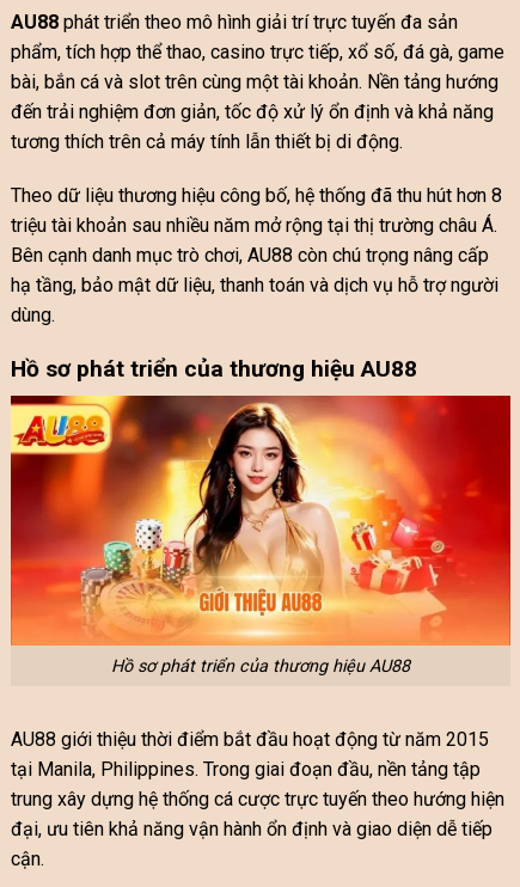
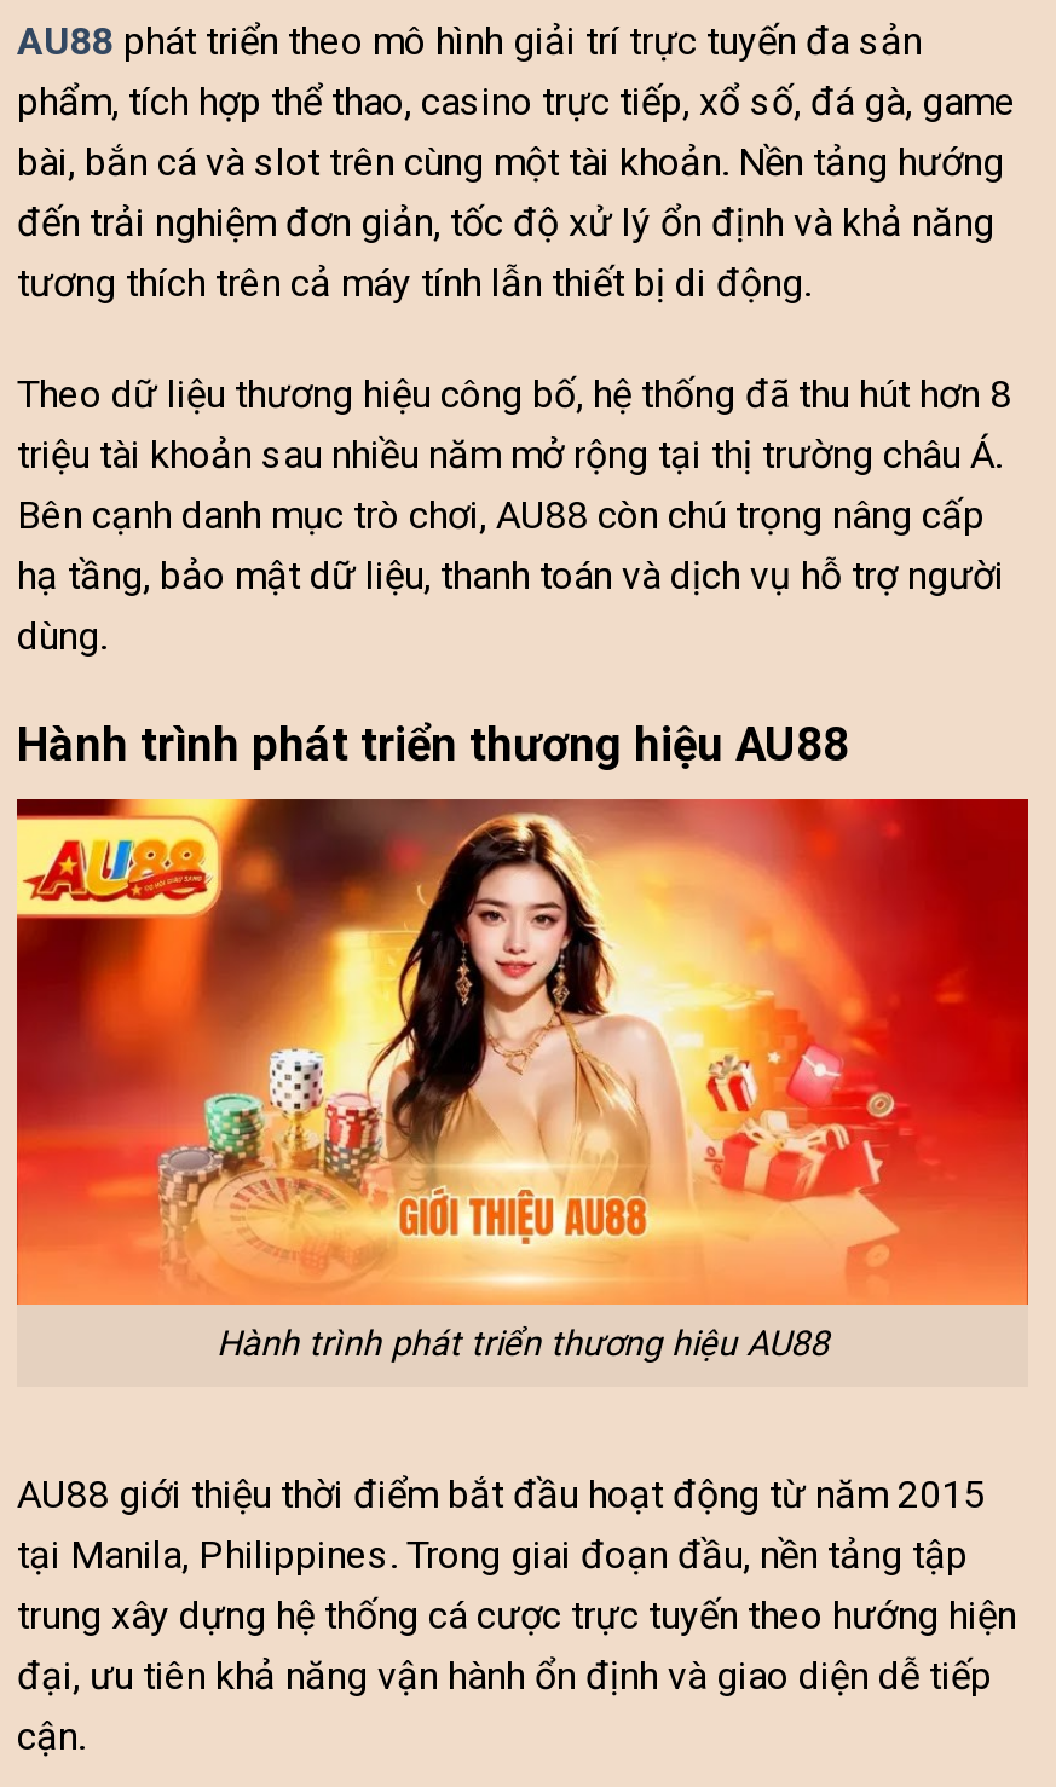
- Hồ sơ phát triển của thương hiệu AU88
+ Hành trình phát triển thương hiệu AU88

- Hồ sơ phát triển của thương hiệu AU88
+ Hành trình phát triển thương hiệu AU88
